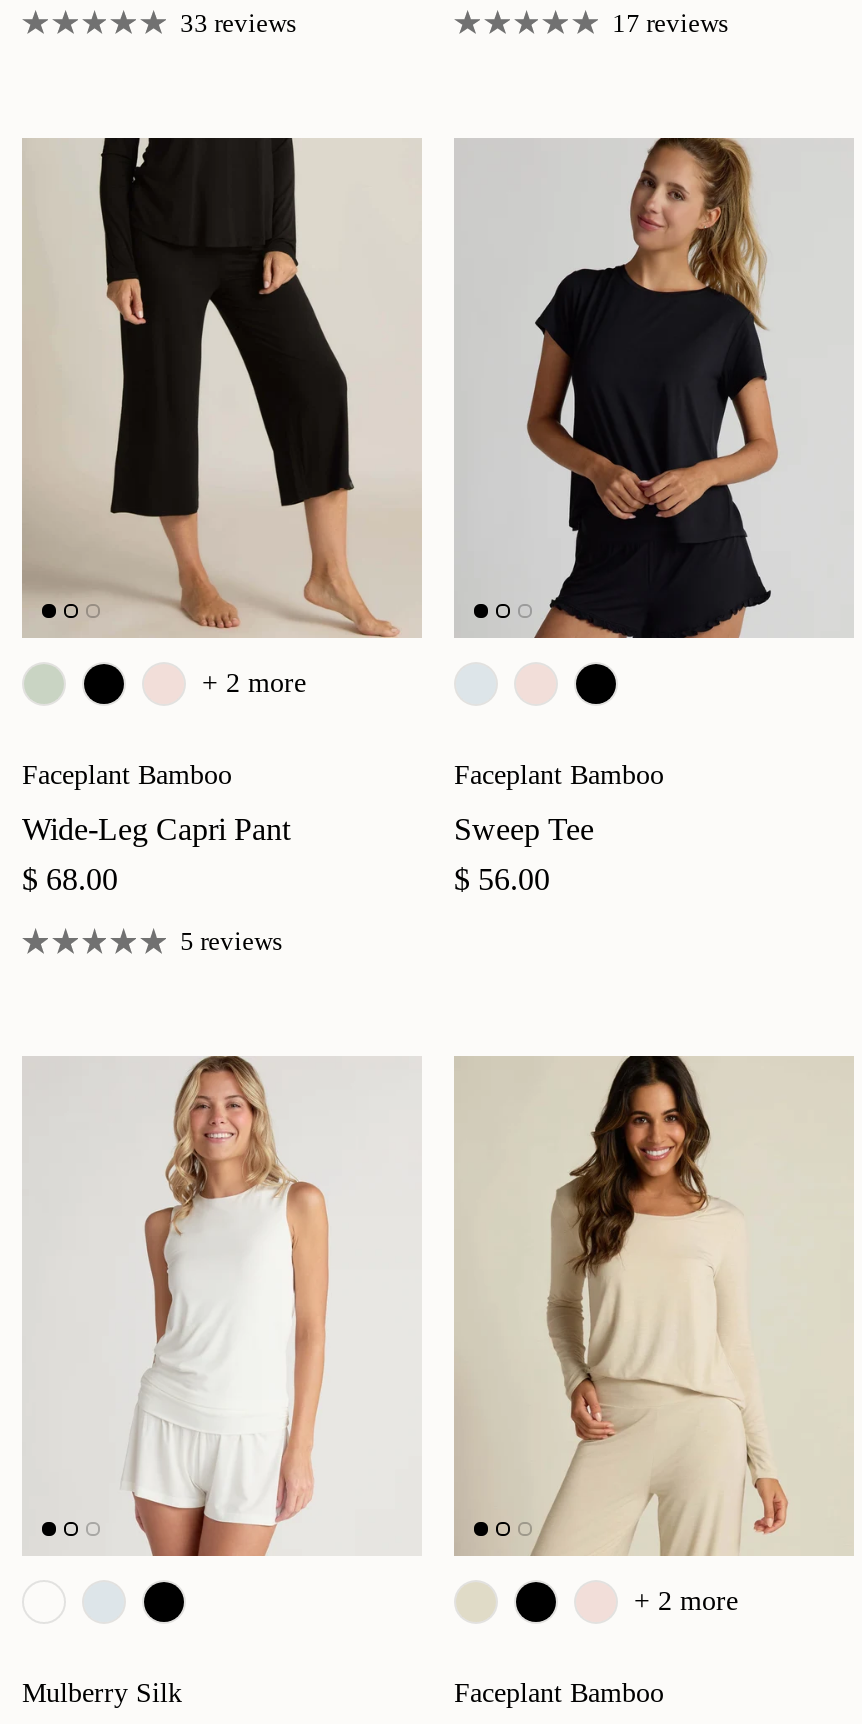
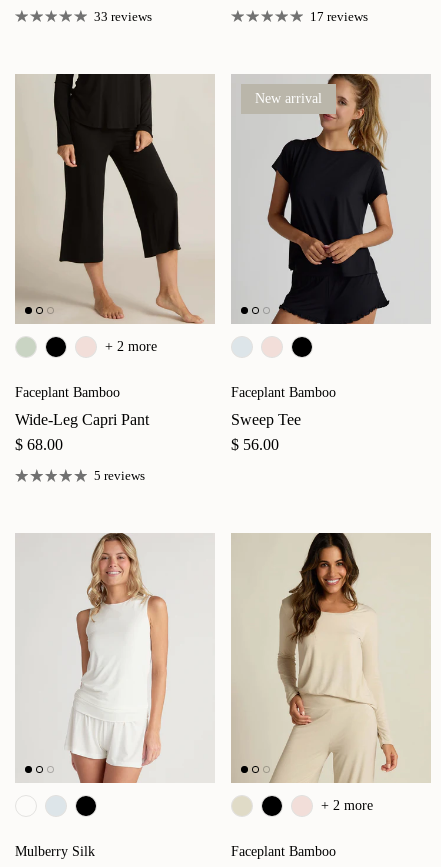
+ New arrival
